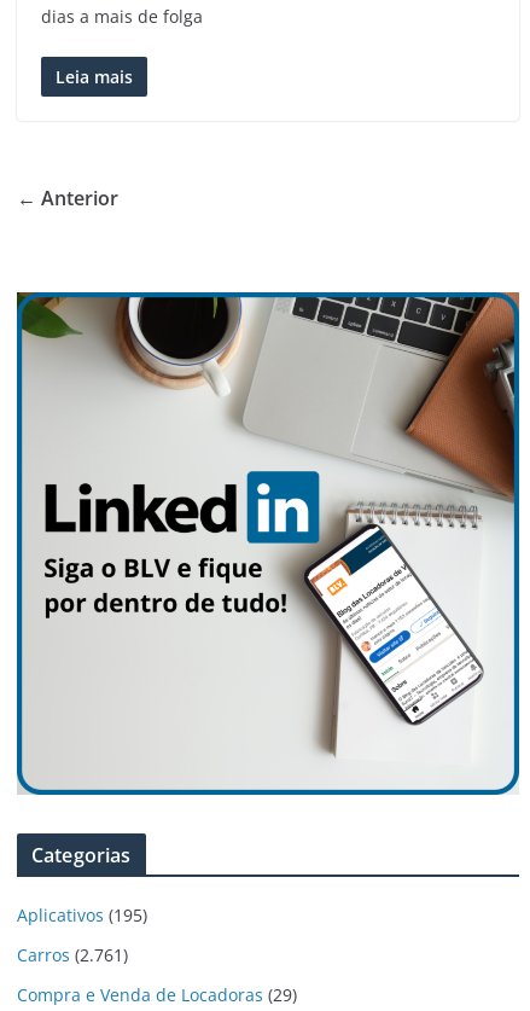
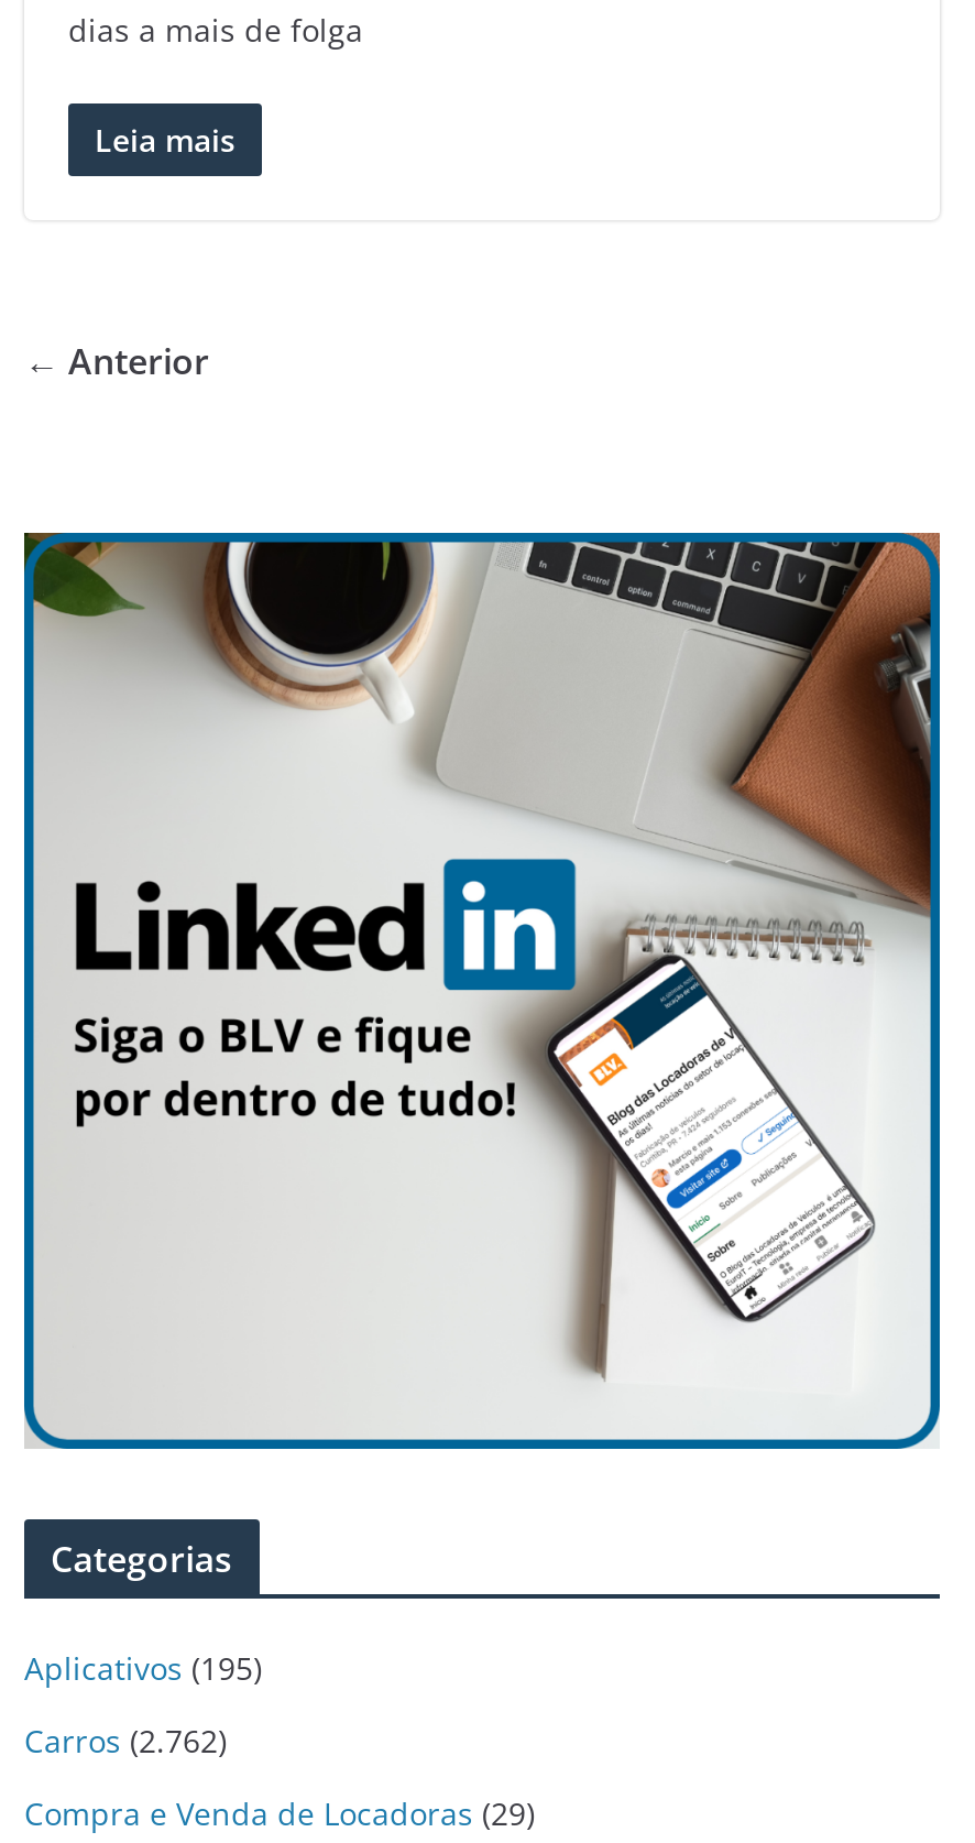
- Carros (2.761)
+ Carros (2.762)
